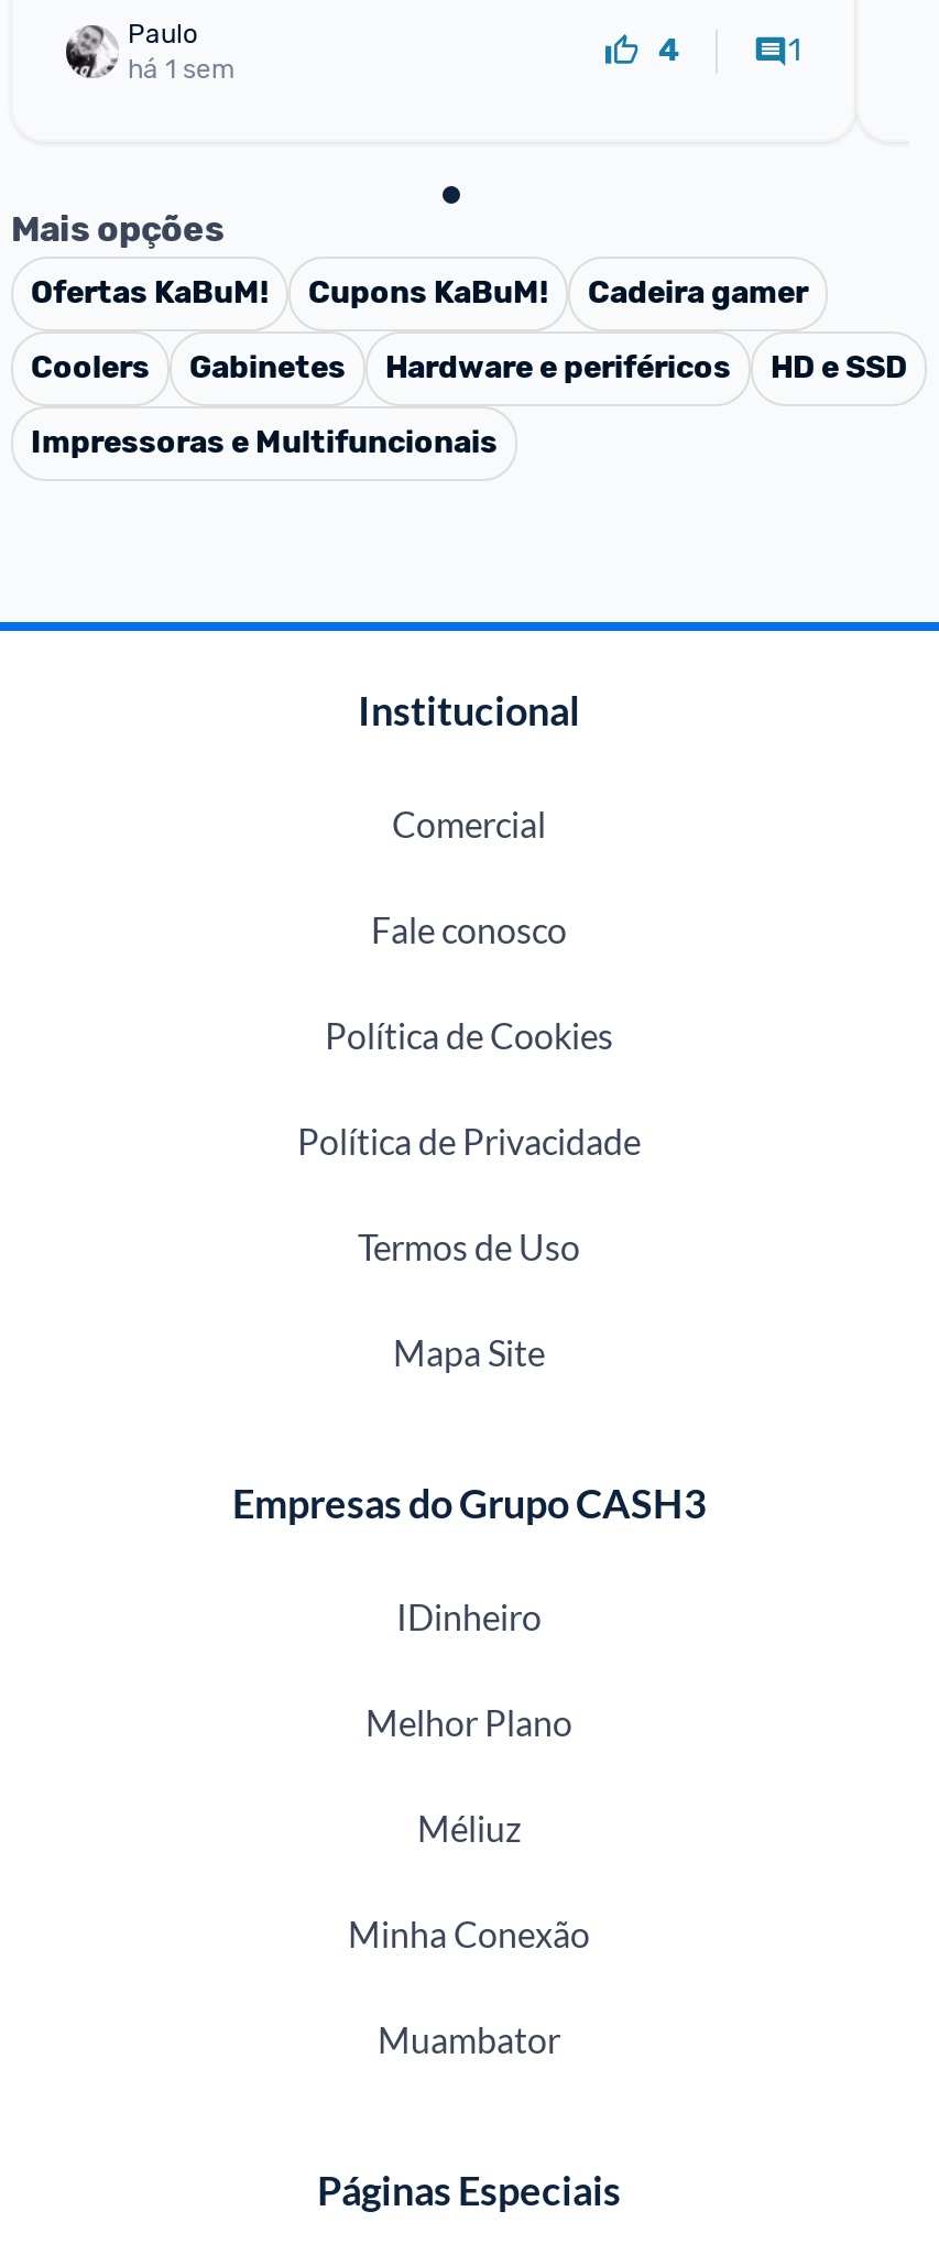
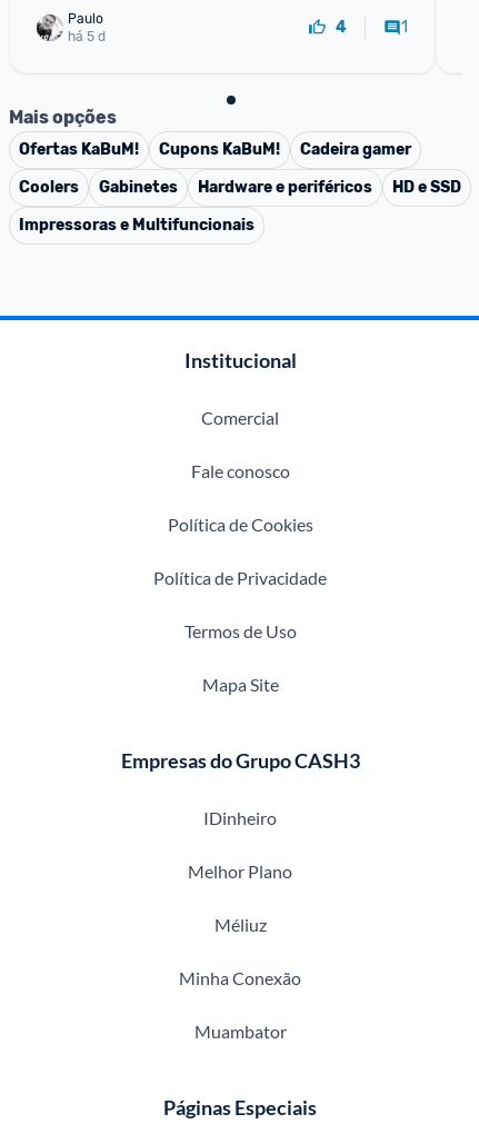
- há 1 sem
+ há 5 d
